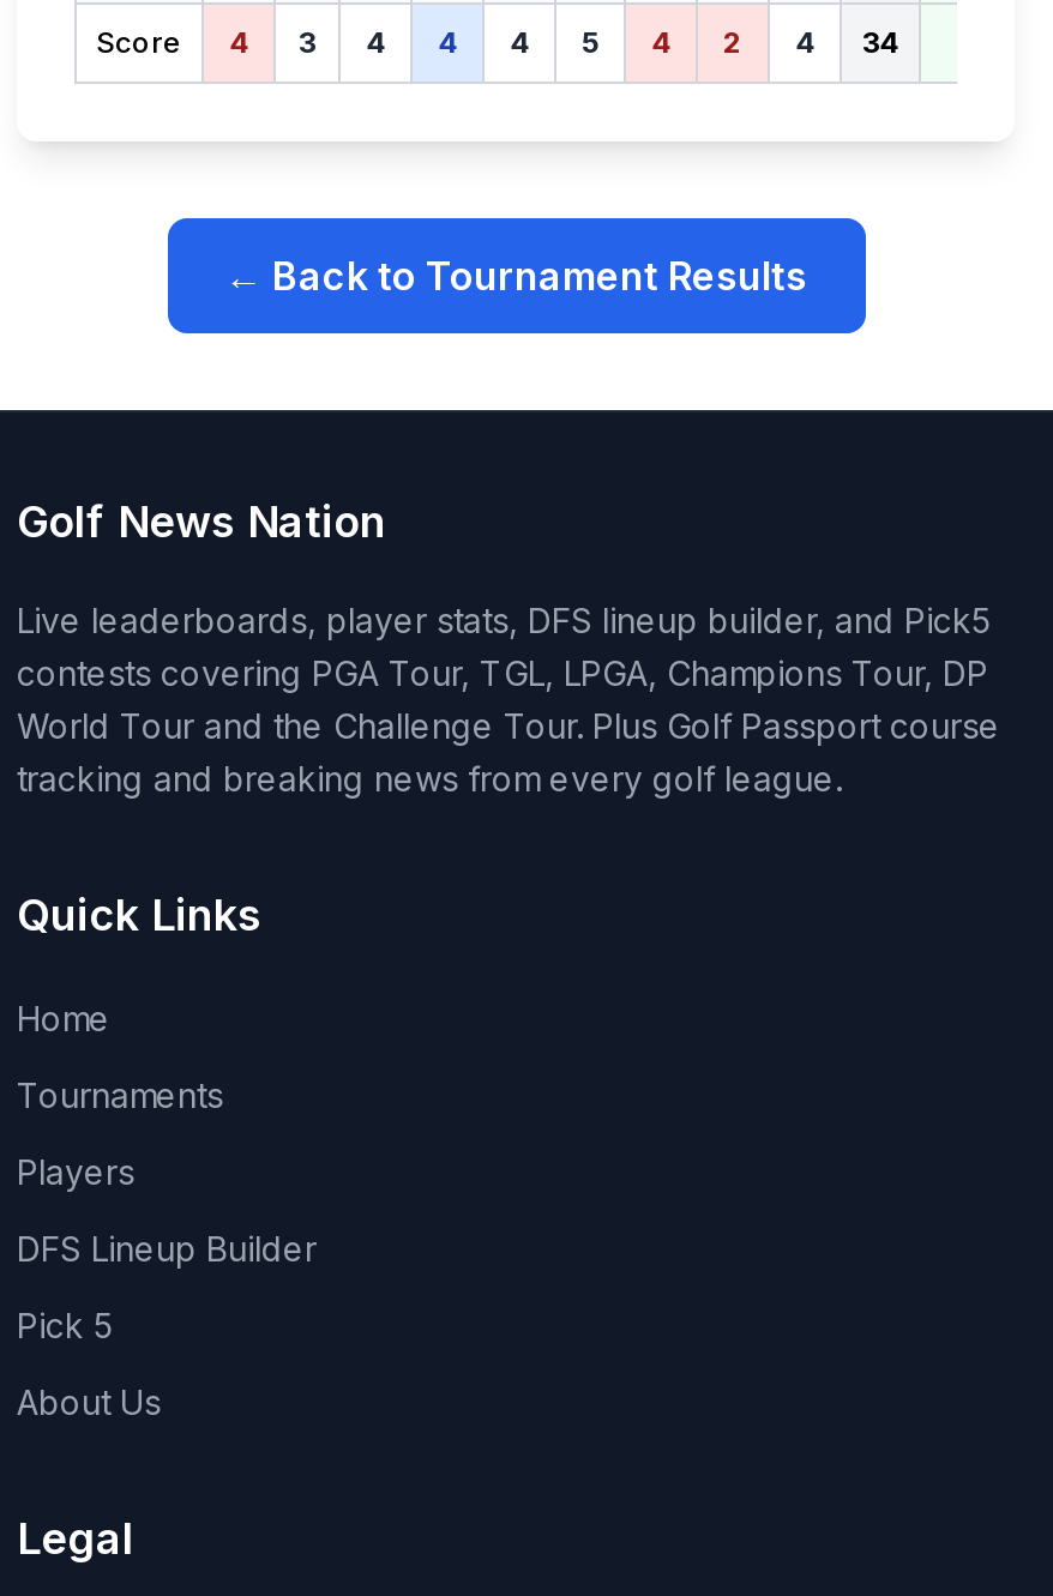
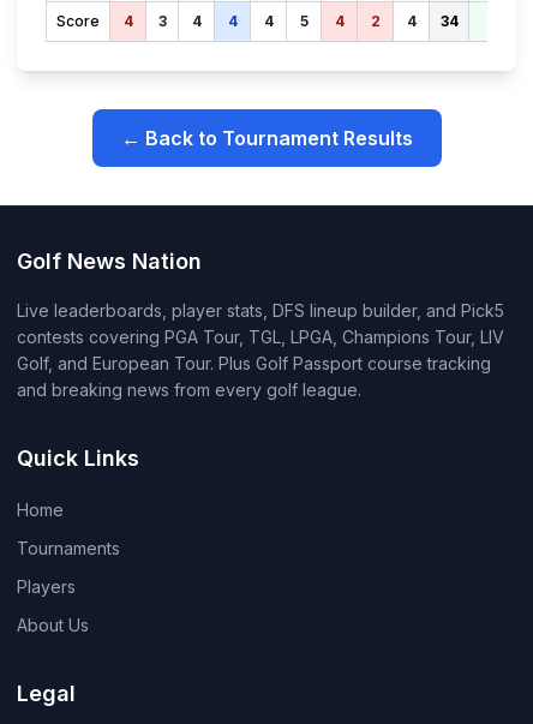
- contests covering PGA Tour, TGL, LPGA, Champions Tour, DP
- World Tour and the Challenge Tour. Plus Golf Passport course
- tracking and breaking news from every golf league.
+ contests covering PGA Tour, TGL, LPGA, Champions Tour, LIV
+ Golf, and European Tour. Plus Golf Passport course tracking
+ and breaking news from every golf league.

- DFS Lineup Builder
- Pick 5
